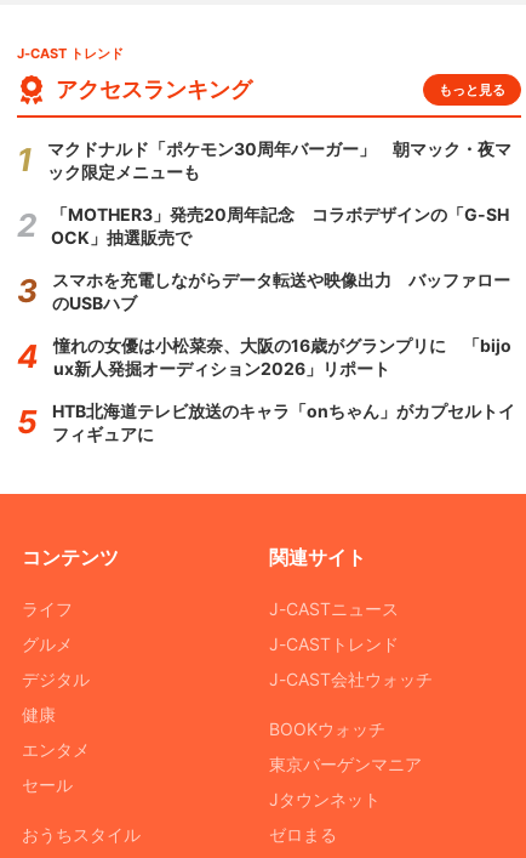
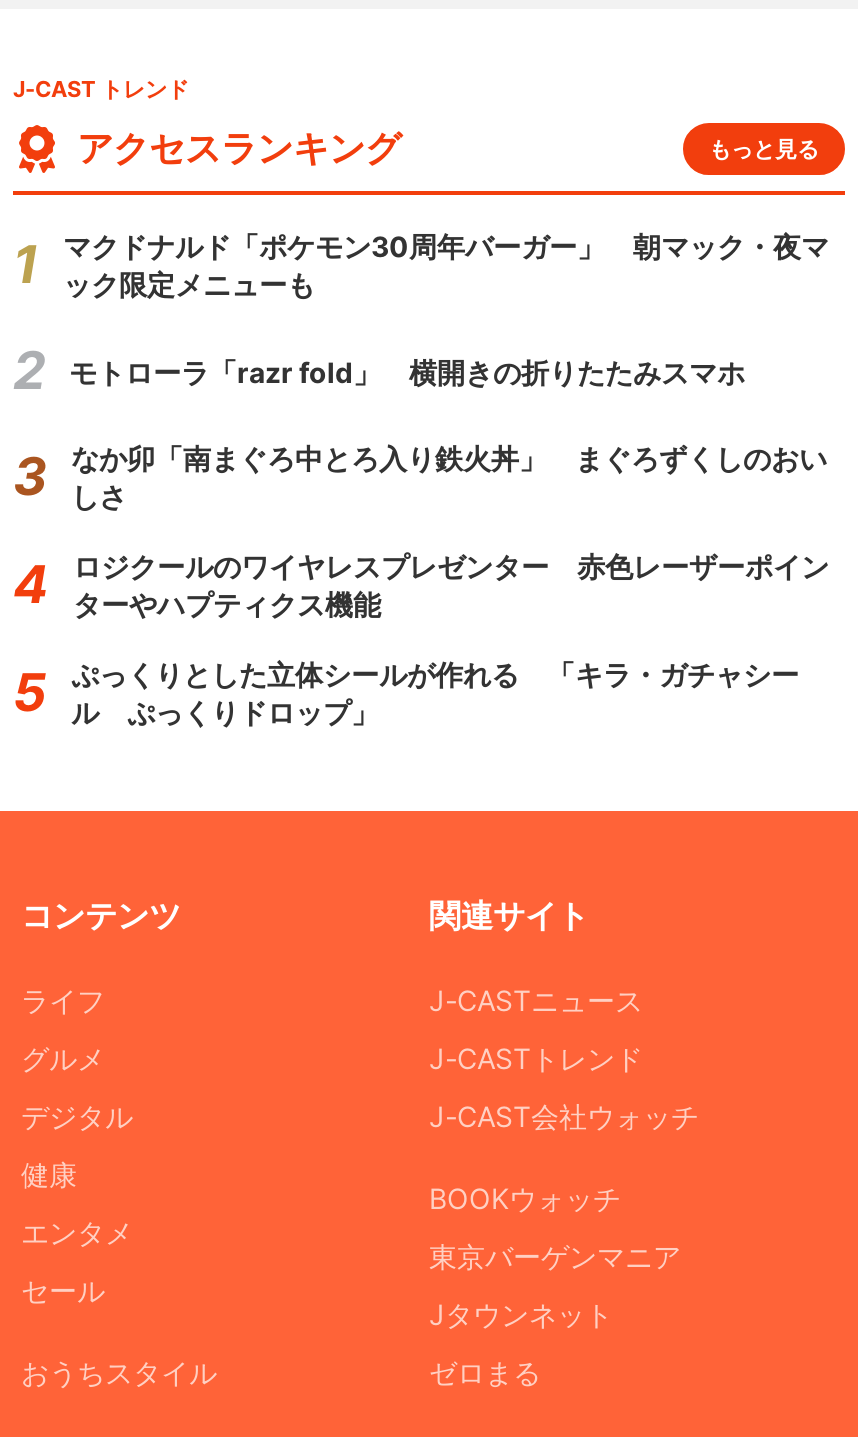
- 「MOTHER3」発売20周年記念 コラボデザインの「G-SH
- OCK」抽選販売で
+ モトローラ「razr fold」 横開きの折りたたみスマホ

- スマホを充電しながらデータ転送や映像出力 バッファロー
- のUSBハブ
+ なか卯「南まぐろ中とろ入り鉄火丼」 まぐろずくしのおい
+ しさ

- 憧れの女優は小松菜奈、大阪の16歳がグランプリに 「bijo
- ux新人発掘オーディション2026」リポート
+ ロジクールのワイヤレスプレゼンター 赤色レーザーポイン
+ ターやハプティクス機能

- HTB北海道テレビ放送のキャラ「onちゃん」がカプセルトイ
- フィギュアに
+ ぷっくりとした立体シールが作れる 「キラ・ガチャシー
+ ル ぷっくりドロップ」
